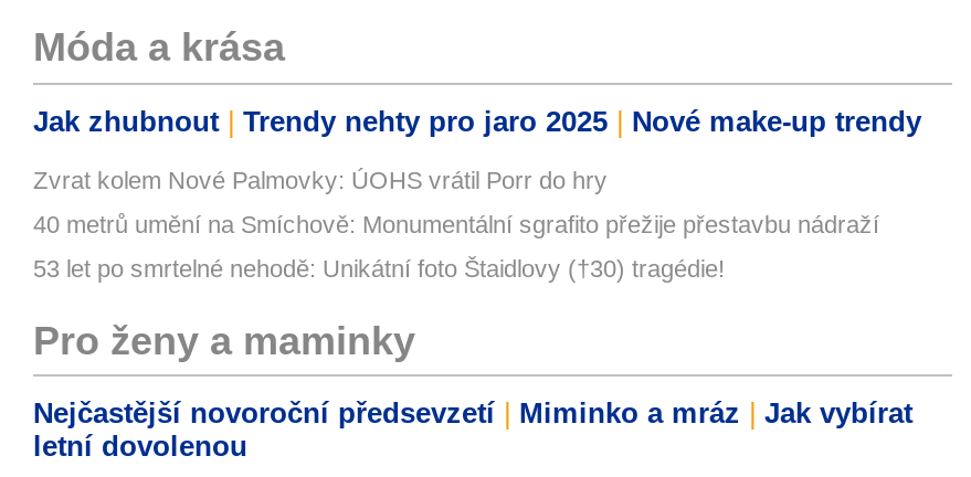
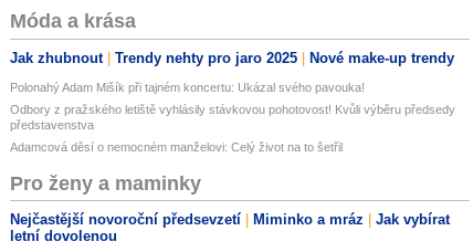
- Zvrat kolem Nové Palmovky: ÚOHS vrátil Porr do hry
+ Polonahý Adam Mišík při tajném koncertu: Ukázal svého pavouka!

- 40 metrů umění na Smíchově: Monumentální sgrafito přežije přestavbu nádraží
+ Odbory z pražského letiště vyhlásily stávkovou pohotovost! Kvůli výběru předsedy
+ představenstva

- 53 let po smrtelné nehodě: Unikátní foto Štaidlovy (†30) tragédie!
+ Adamcová děsí o nemocném manželovi: Celý život na to šetřil
